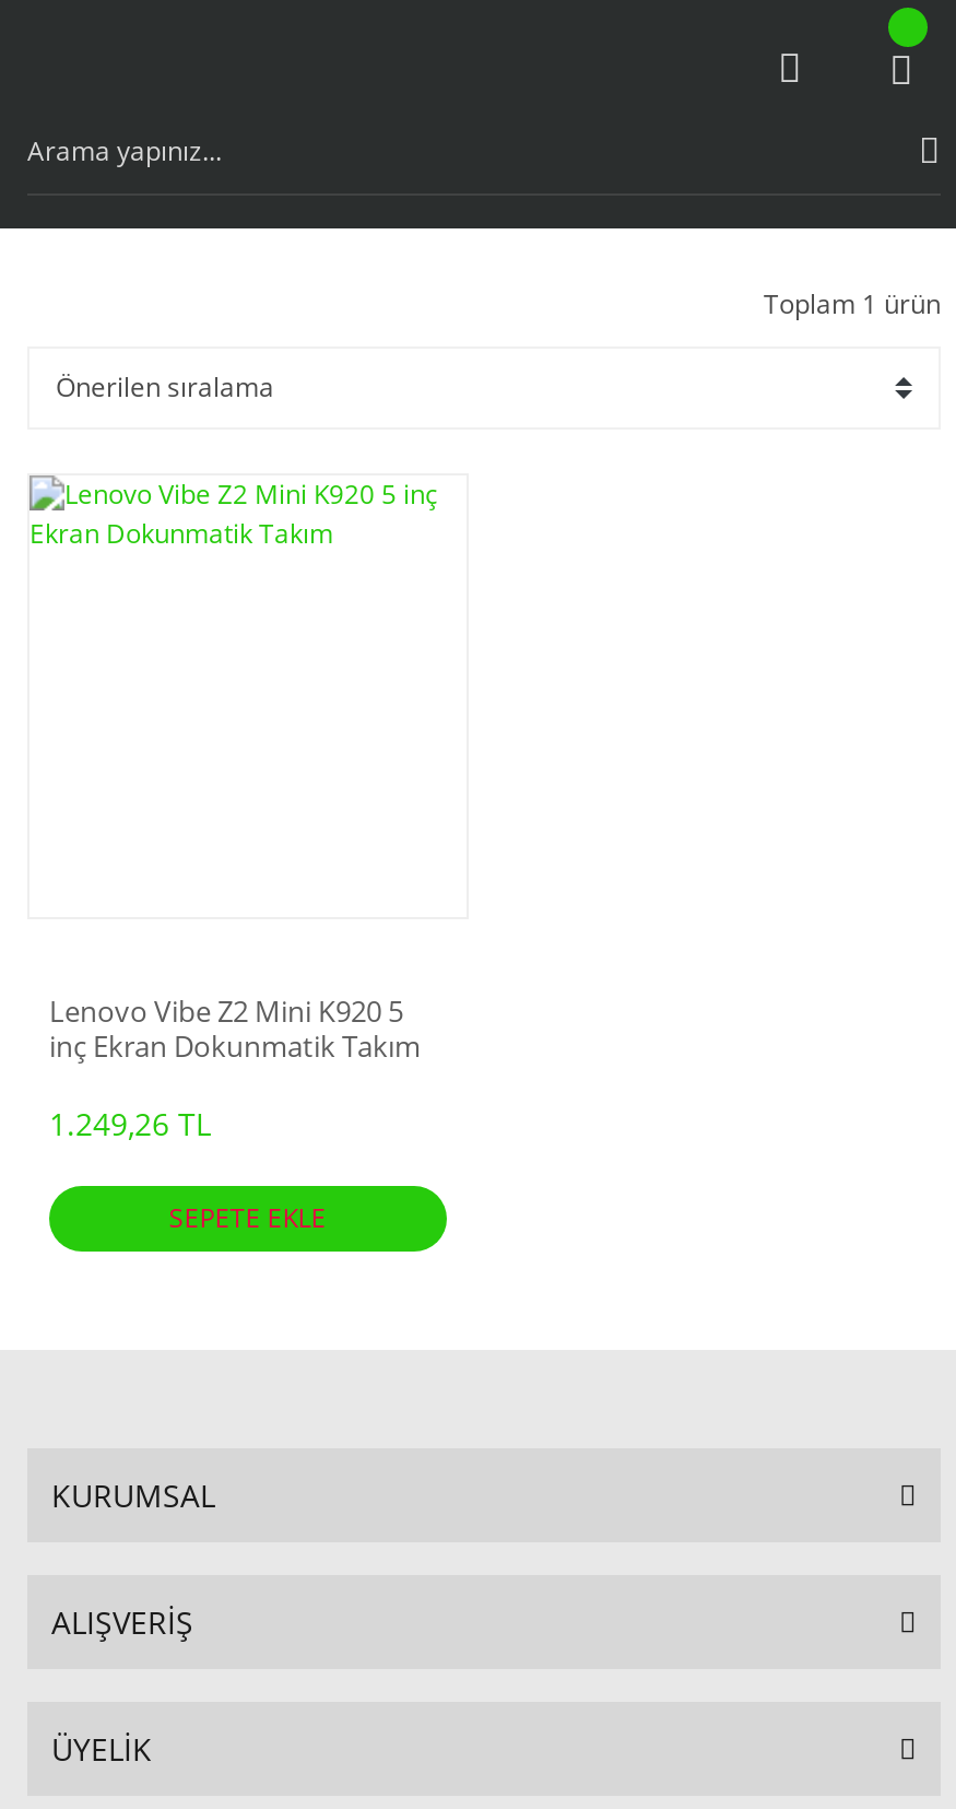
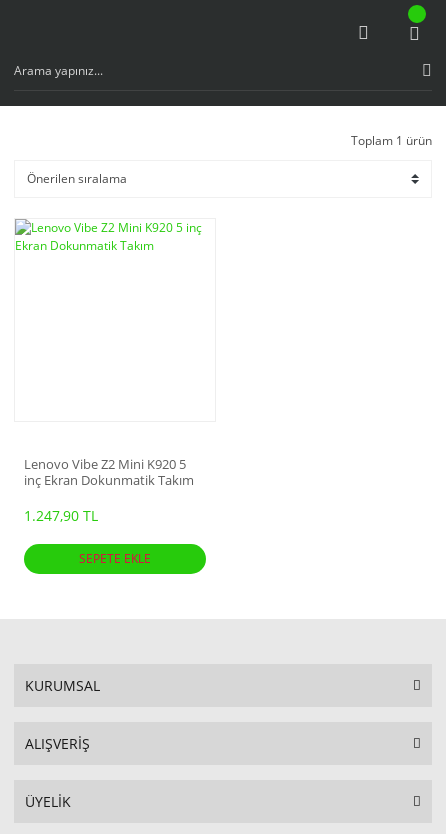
- 1.249,26 TL
+ 1.247,90 TL
